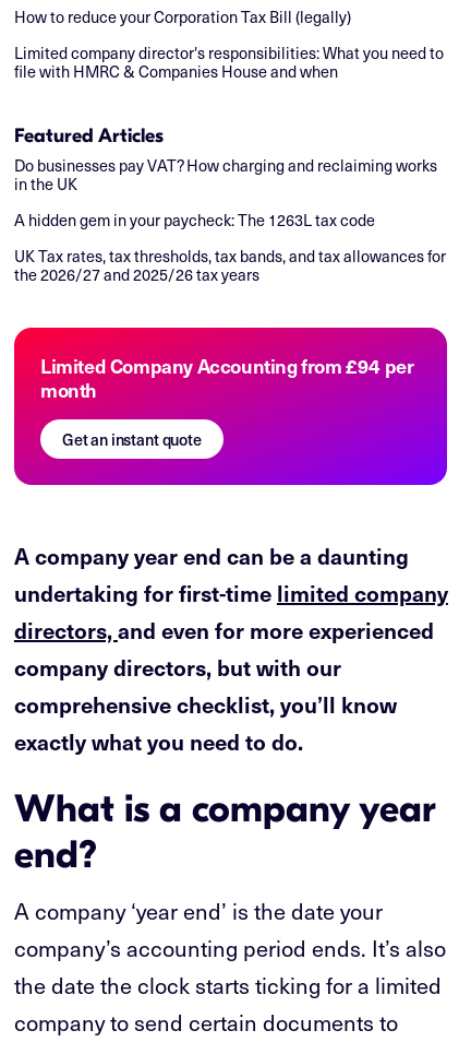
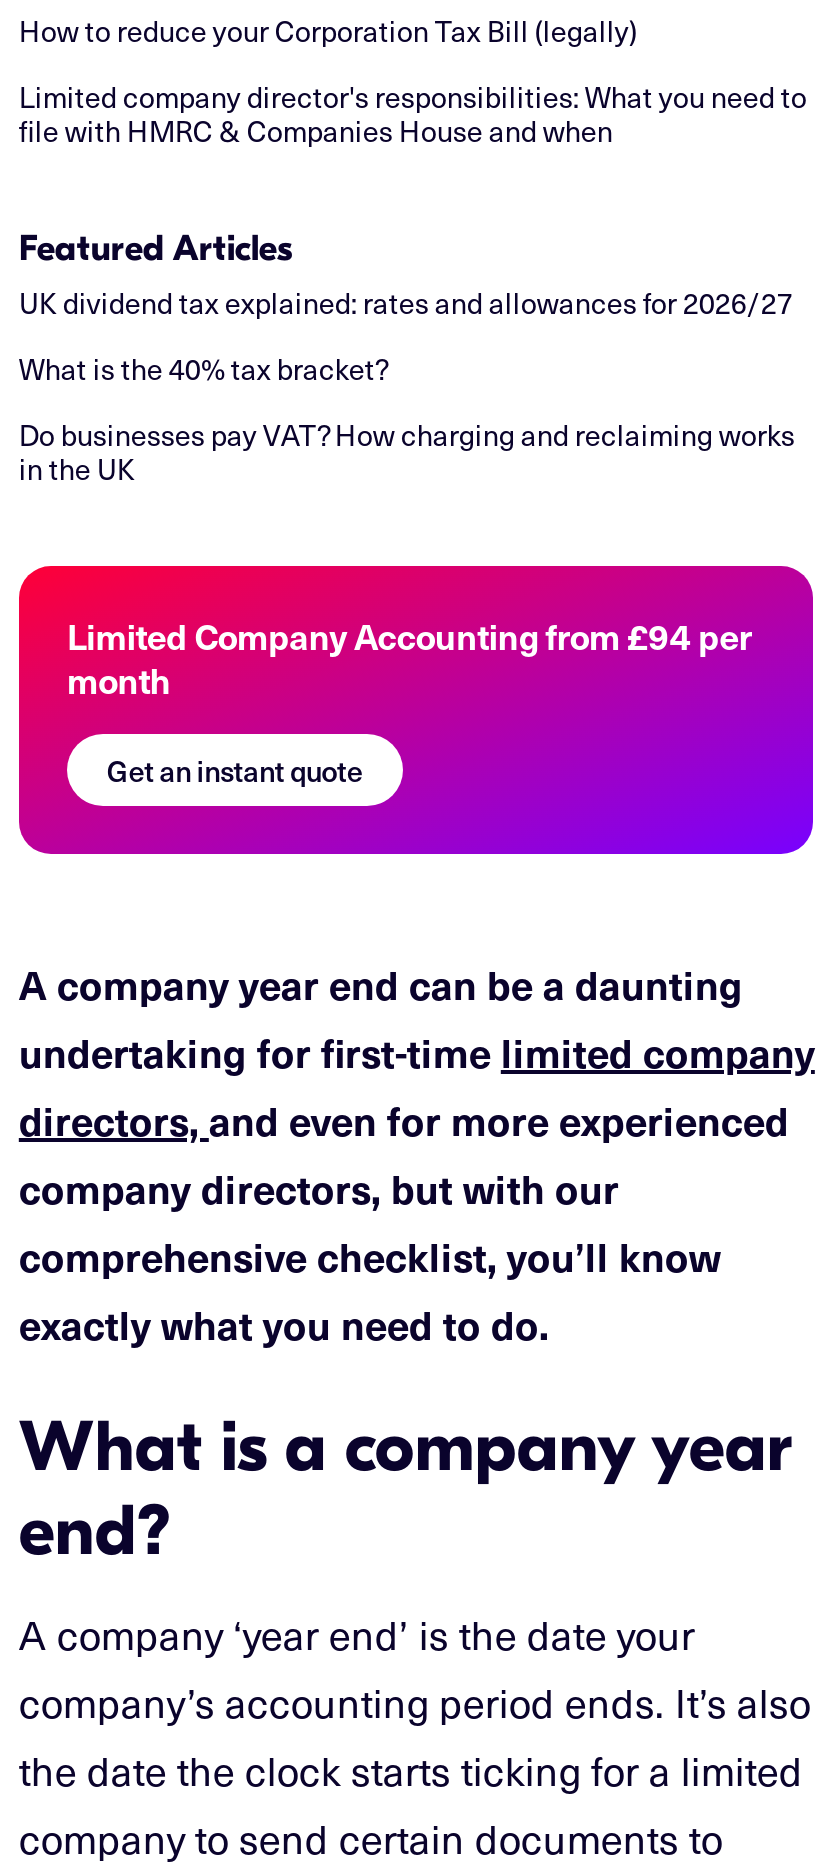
+ UK dividend tax explained: rates and allowances for 2026/27
+ What is the 40% tax bracket?

moved down: Do businesses pay VAT? How charging and reclaiming works | in the UK

- A hidden gem in your paycheck: The 1263L tax code
- UK Tax rates, tax thresholds, tax bands, and tax allowances for
- the 2026/27 and 2025/26 tax years
